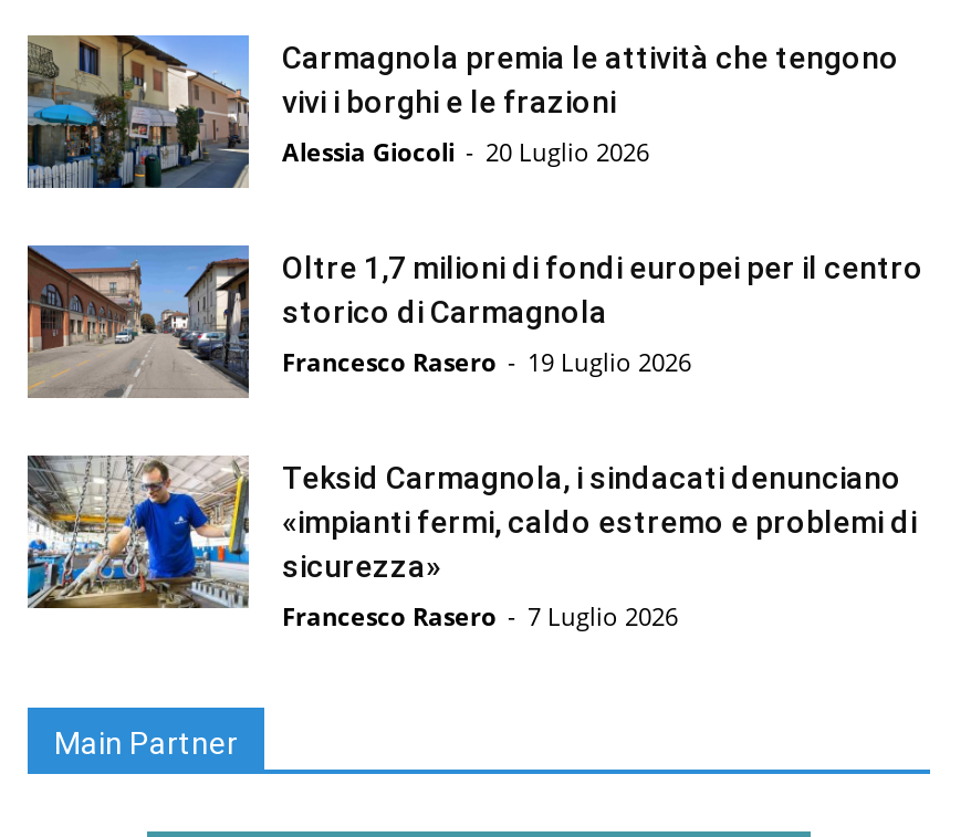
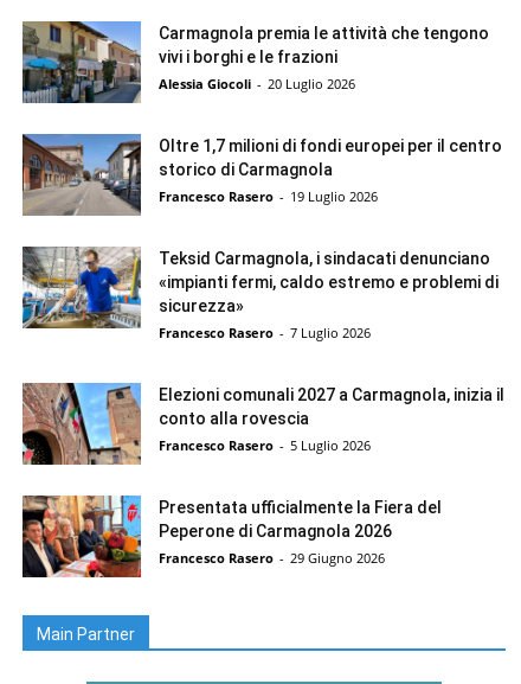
+ [image]
+ Elezioni comunali 2027 a Carmagnola, inizia il
+ conto alla rovescia
+ Francesco Rasero - 5 Luglio 2026
+ Presentata ufficialmente la Fiera del
+ Peperone di Carmagnola 2026
+ Francesco Rasero - 29 Giugno 2026

+ [image]
